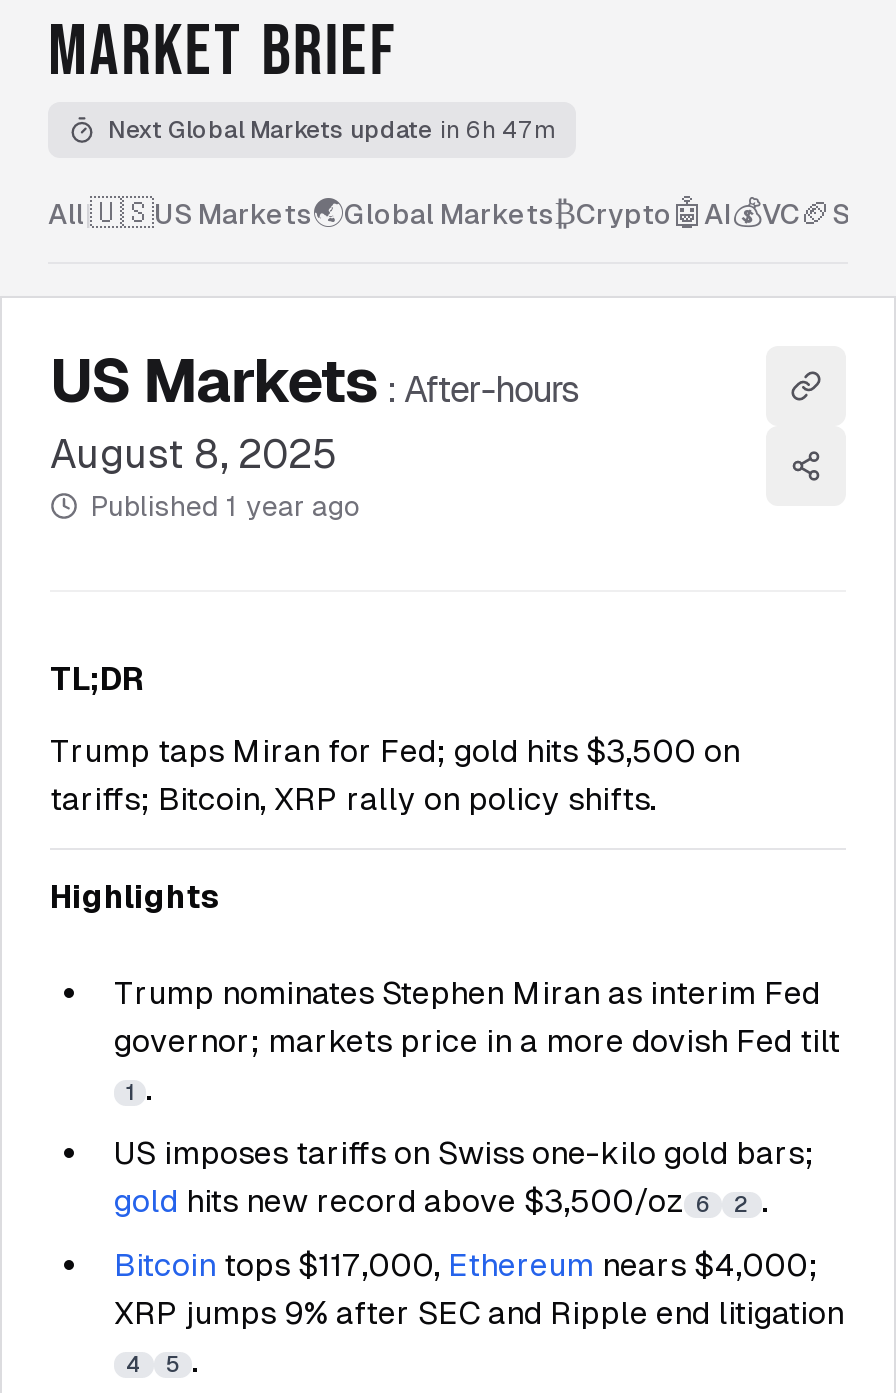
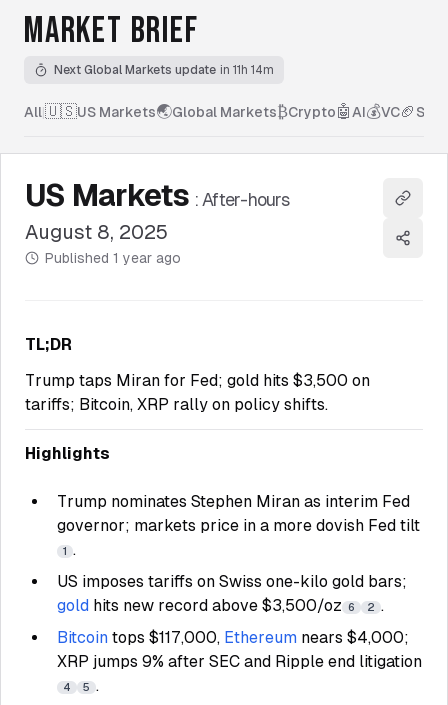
- Next Global Markets update in 6h 47m
+ Next Global Markets update in 11h 14m
